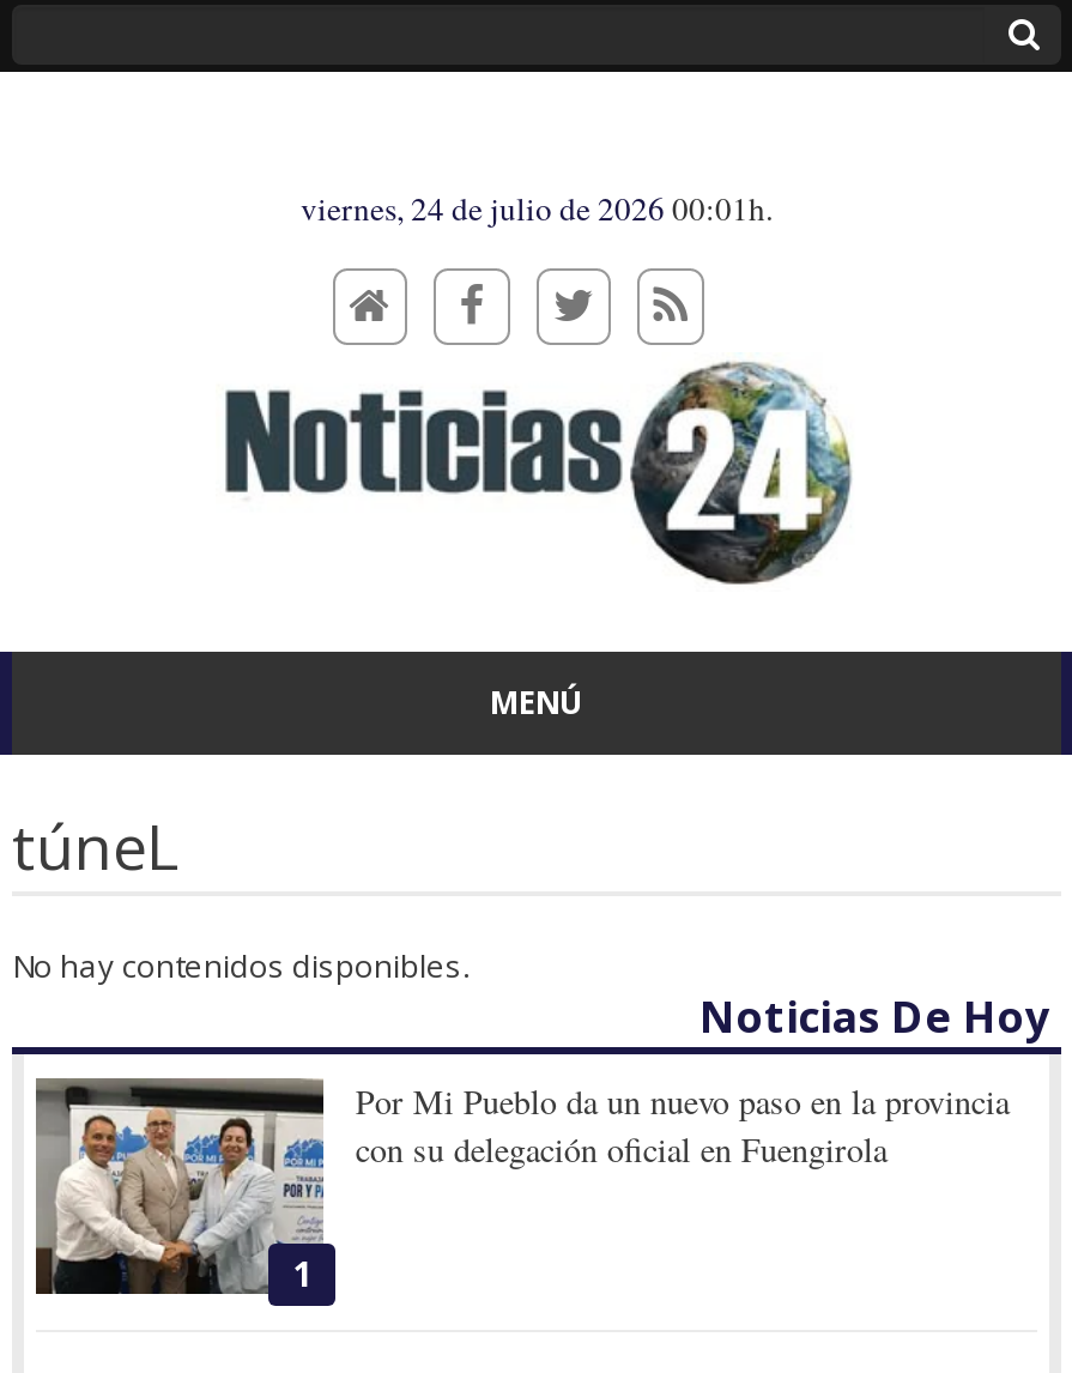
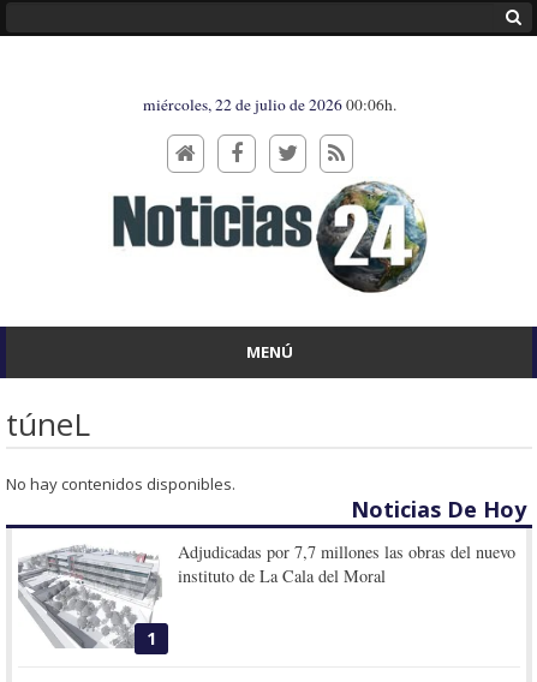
- viernes, 24 de julio de 2026 00:01h.
+ miércoles, 22 de julio de 2026 00:06h.

- [image]
- Por Mi Pueblo da un nuevo paso en la provincia
- con su delegación oficial en Fuengirola
+ [image]
+ Adjudicadas por 7,7 millones las obras del nuevo
+ instituto de La Cala del Moral
